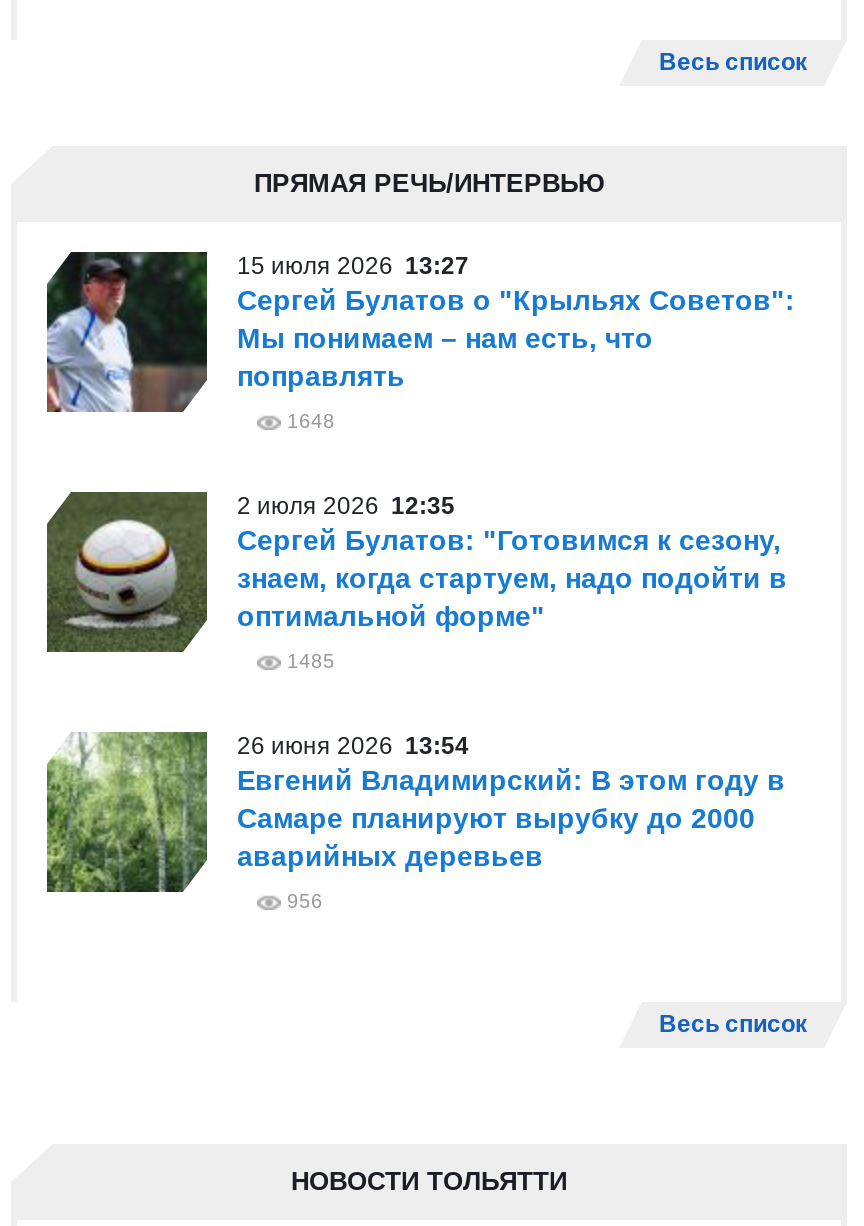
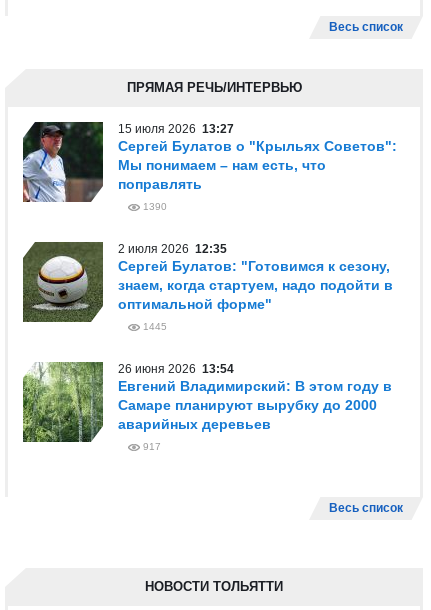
- 1648
+ 1390

- 1485
+ 1445

- 956
+ 917
